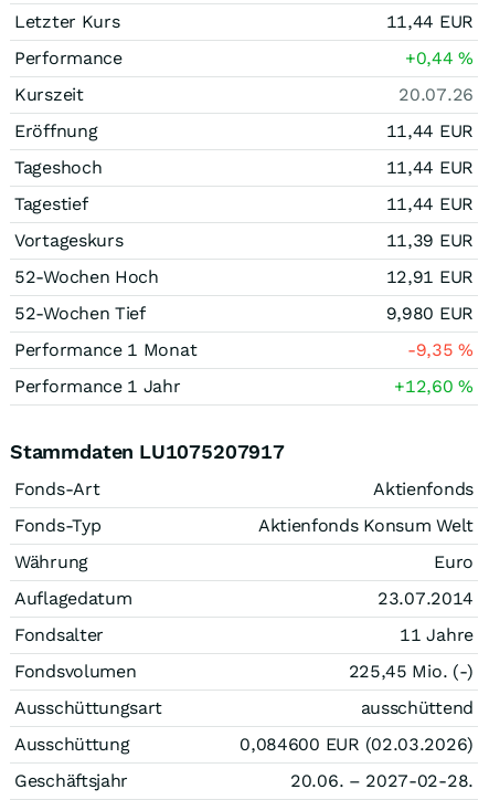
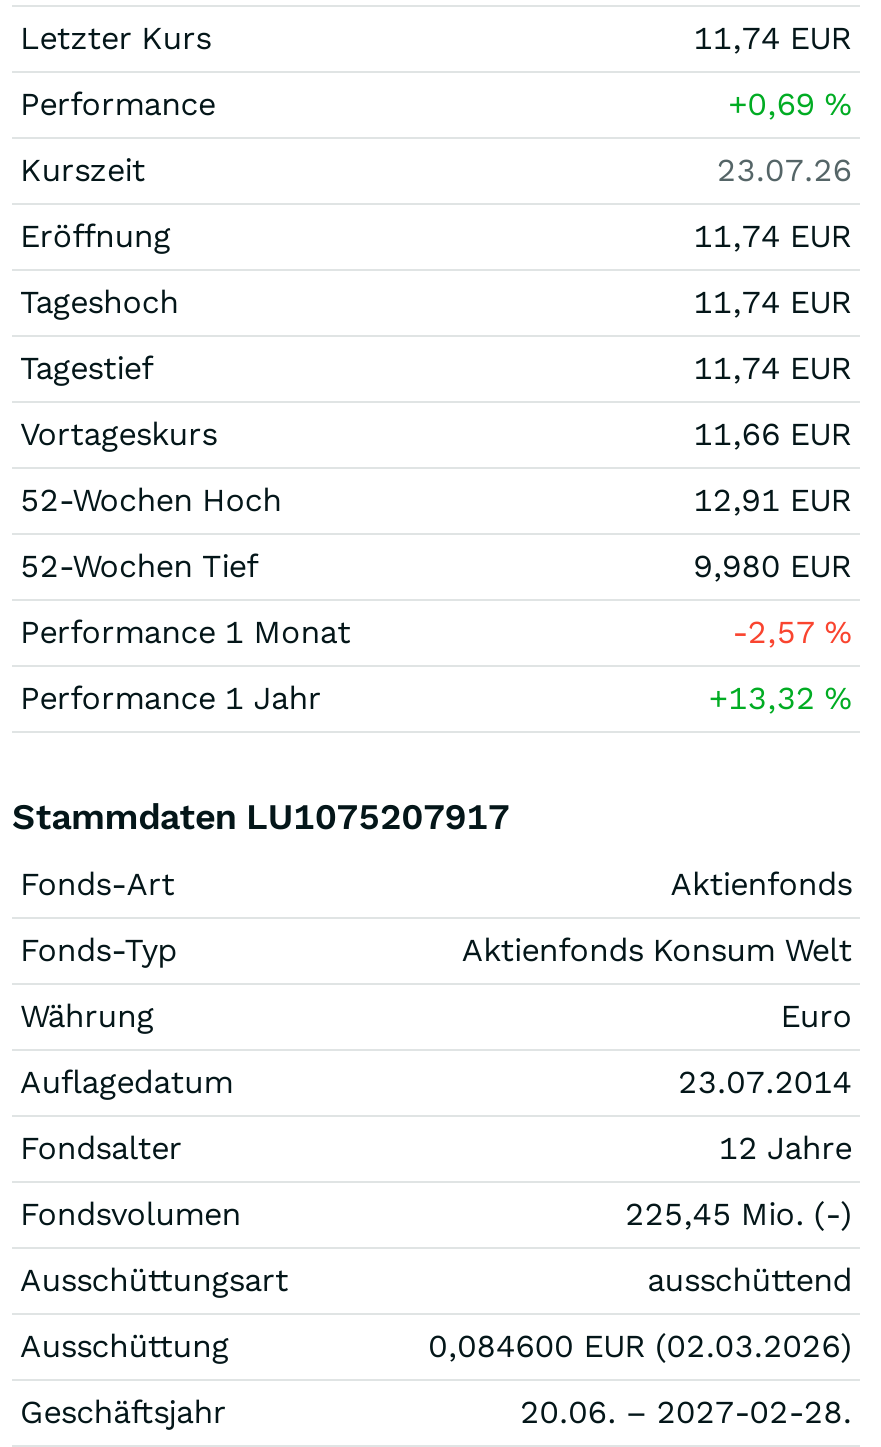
- 11,44 EUR
+ 11,74 EUR

- +0,44%
+ +0,69%

- 20.07.26
+ 23.07.26

- 11,44 EUR
+ 11,74 EUR

- 11,44 EUR
+ 11,74 EUR

- 11,44 EUR
+ 11,74 EUR

- 11,39 EUR
+ 11,66 EUR

- -9,35%
+ -2,57%

- +12,60%
+ +13,32%

- 11 Jahre
+ 12 Jahre
